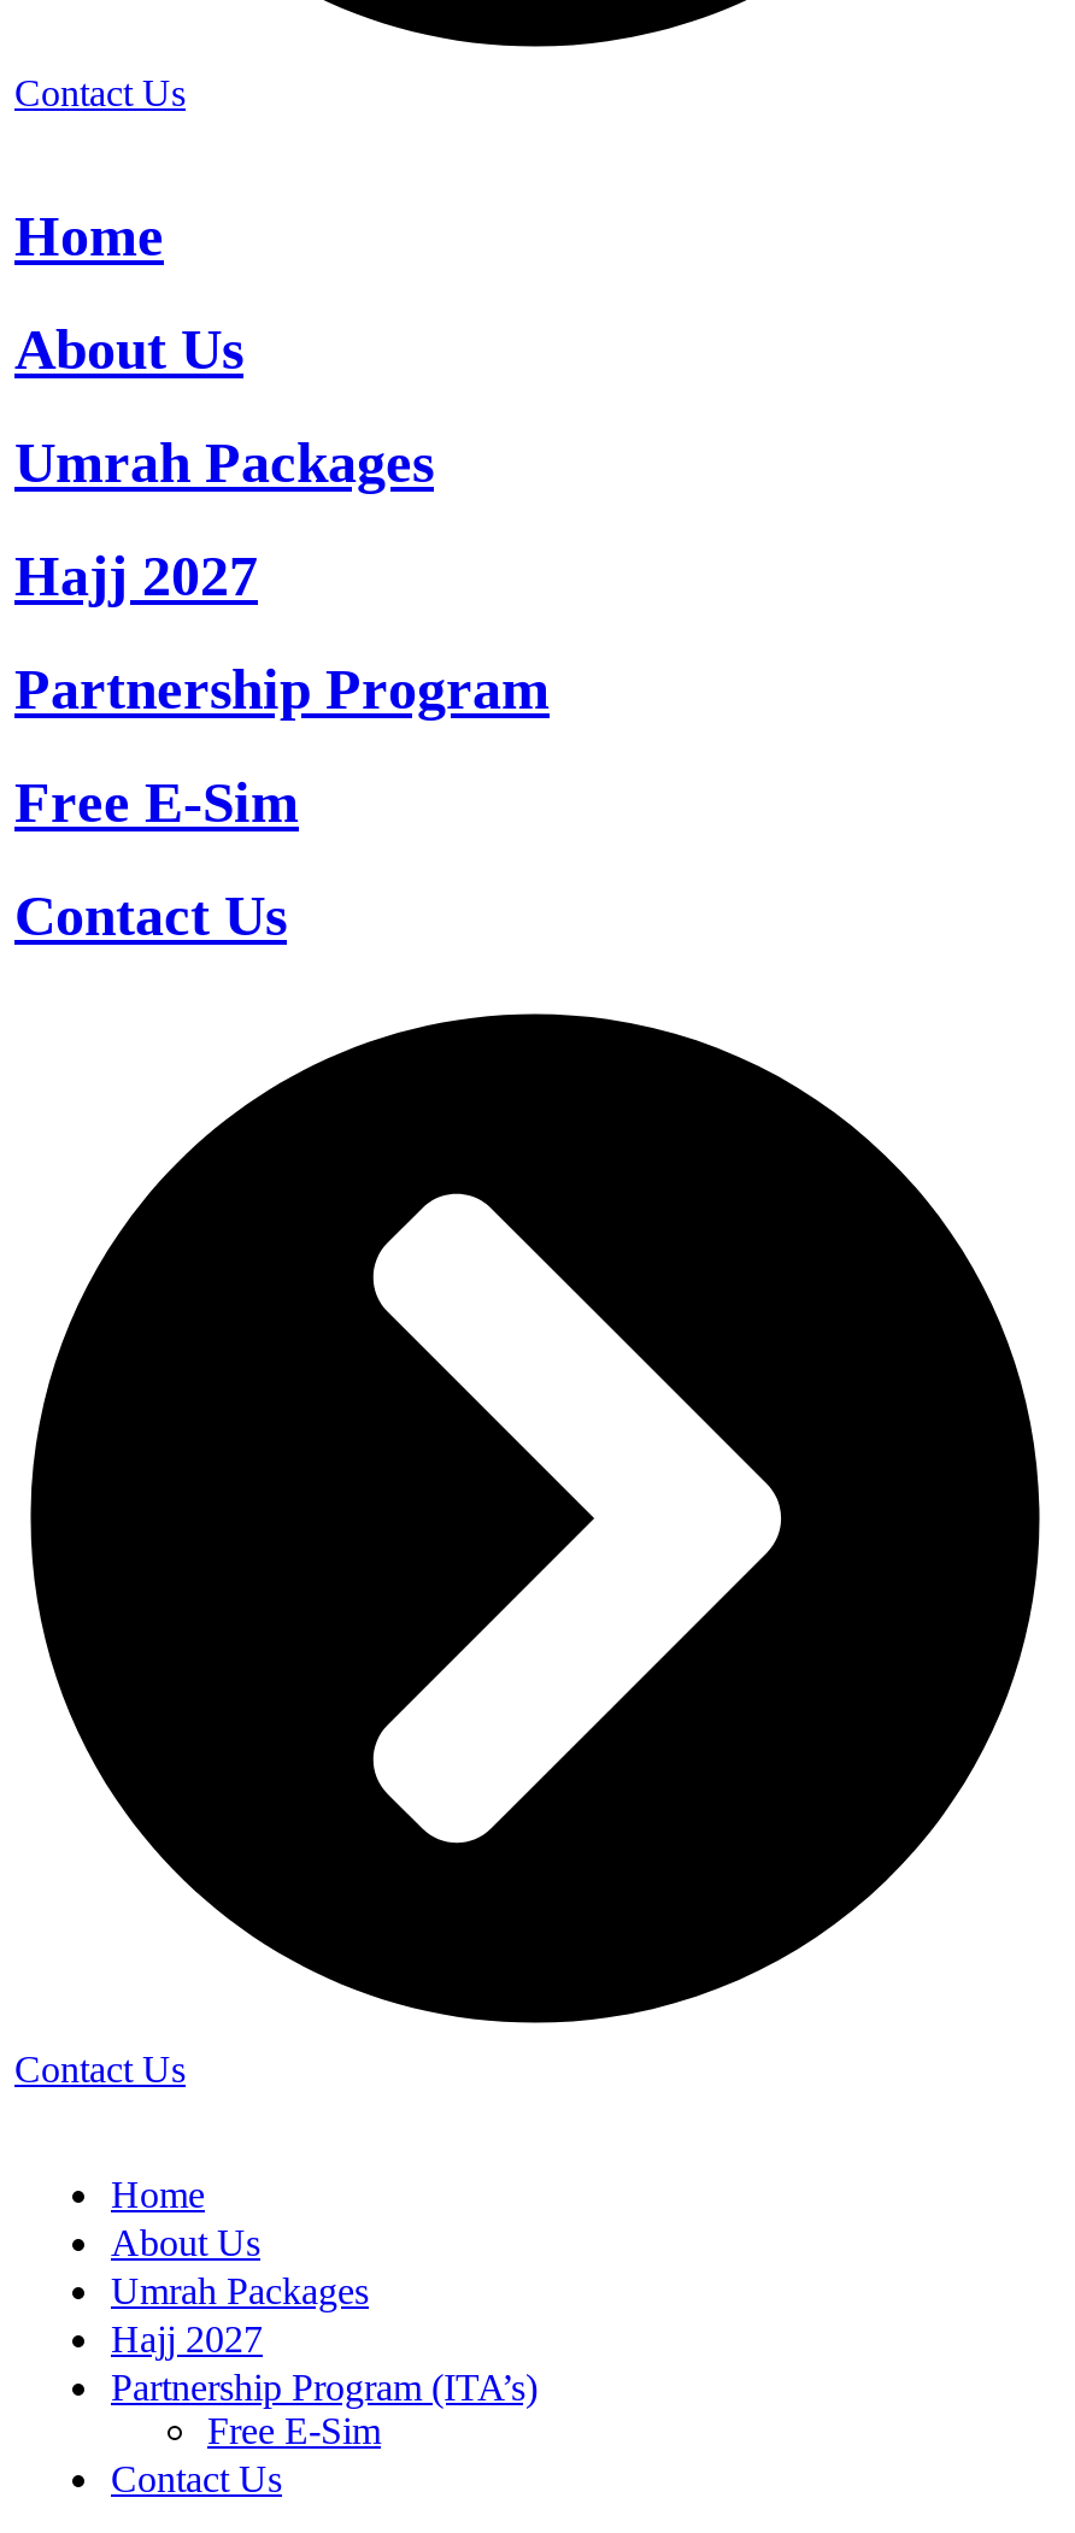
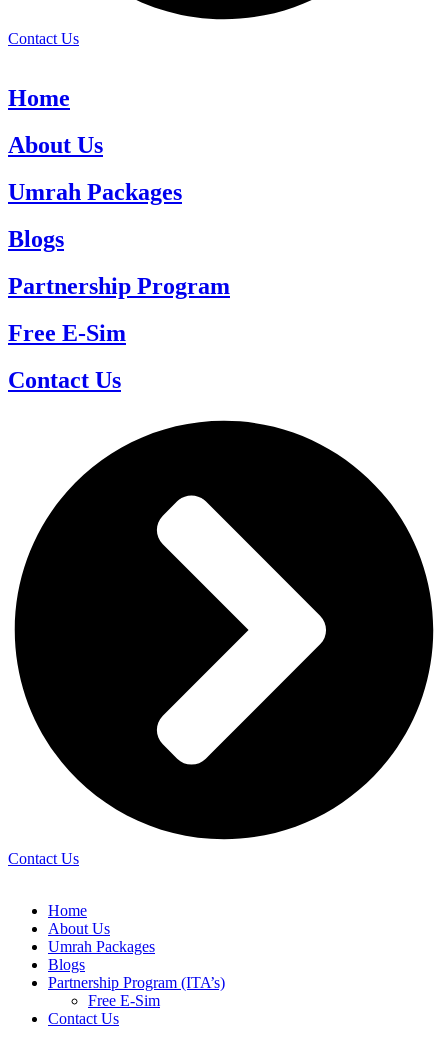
- Hajj 2027
+ Blogs

- Hajj 2027
+ Blogs
